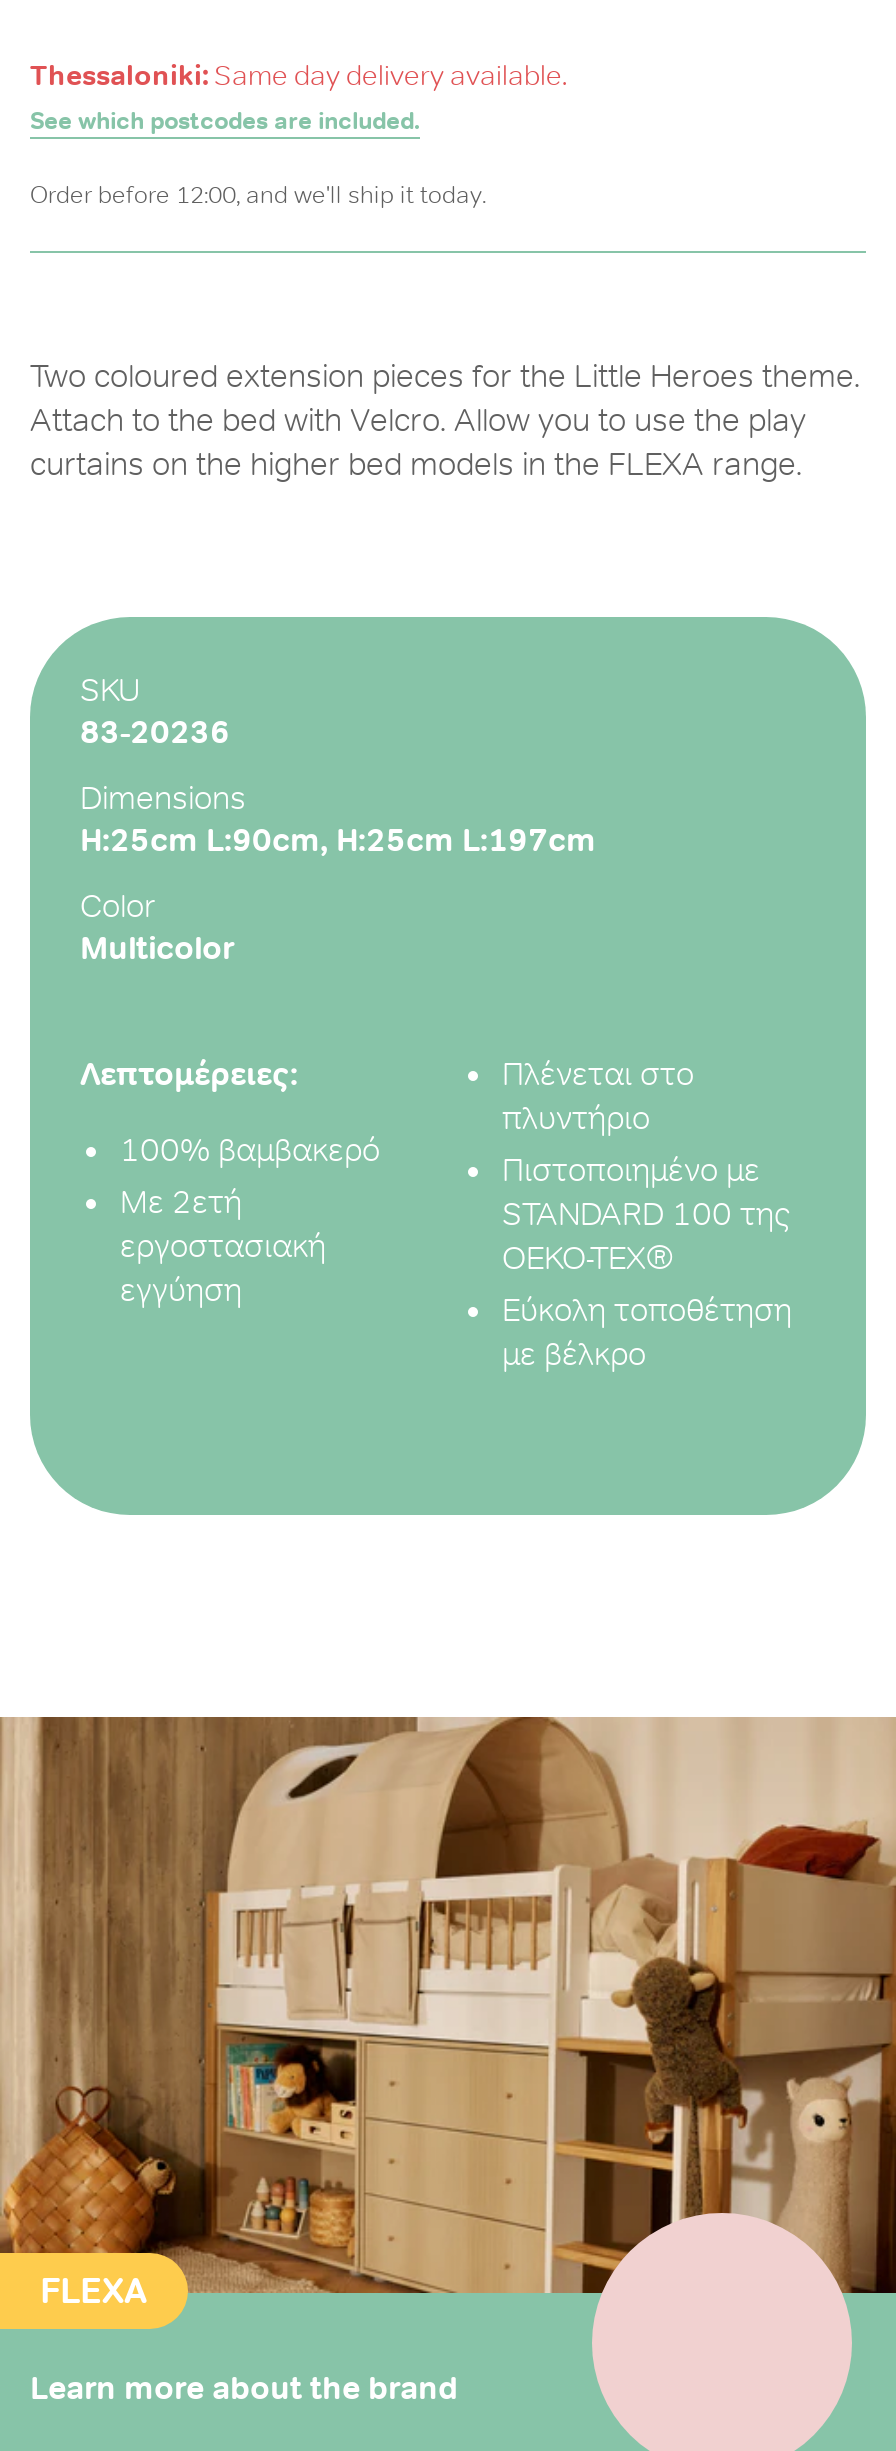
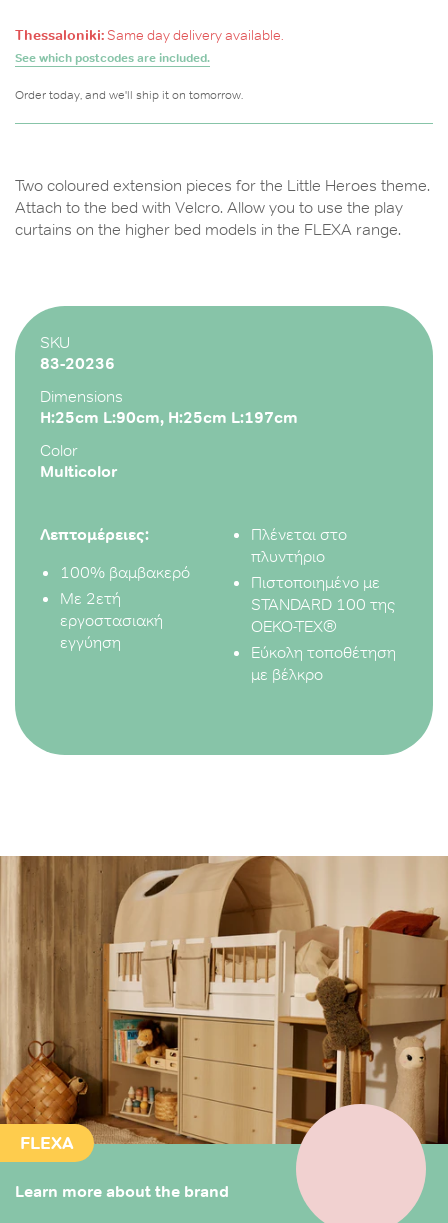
- Order before 12:00, and we'll ship it today.
+ Order today, and we'll ship it on tomorrow.
